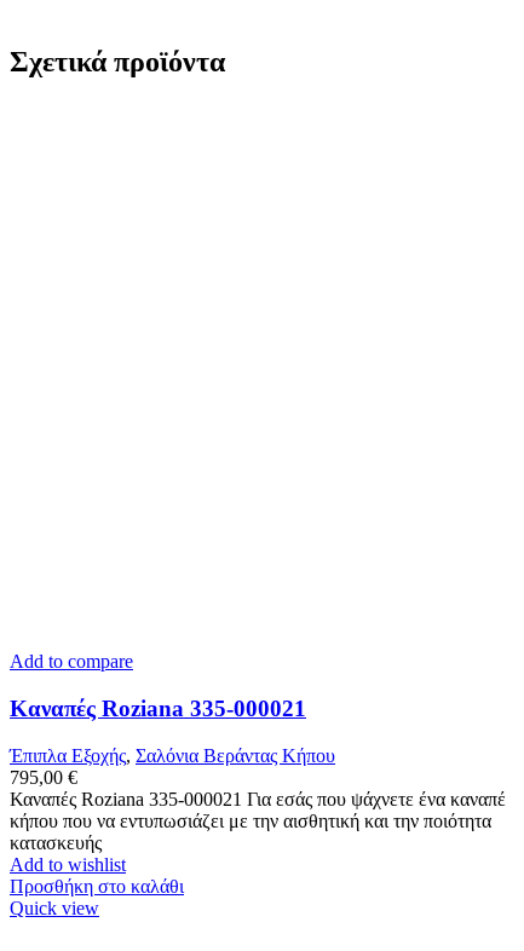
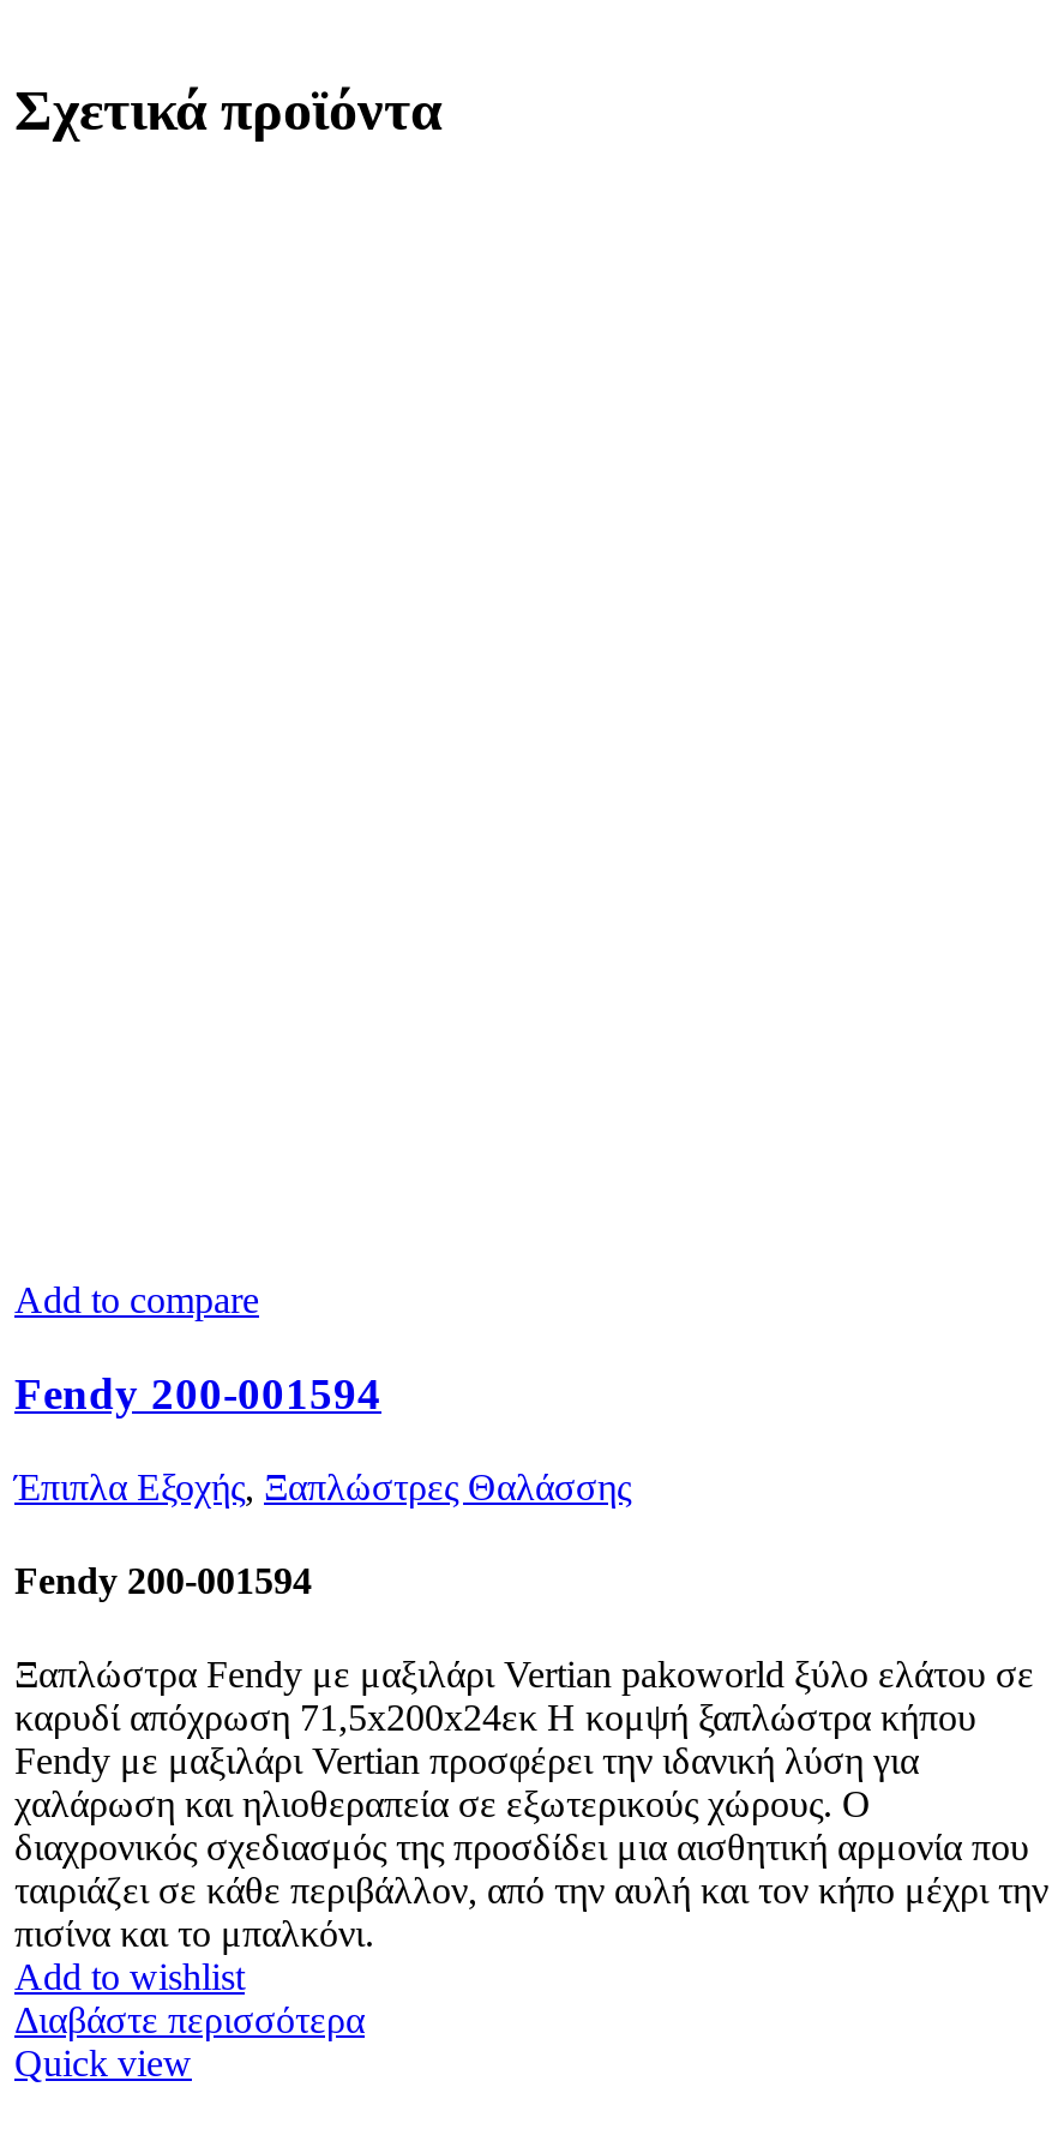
- Καναπές Roziana 335-000021
- Έπιπλα Εξοχής, Σαλόνια Βεράντας Κήπου
- 795,00 €
- Καναπές Roziana 335-000021 Για εσάς που ψάχνετε ένα καναπέ
- κήπου που να εντυπωσιάζει με την αισθητική και την ποιότητα
- κατασκευής
+ Fendy 200-001594
+ Έπιπλα Εξοχής, Ξαπλώστρες Θαλάσσης
+ Fendy 200-001594
+ Ξαπλώστρα Fendy με μαξιλάρι Vertian pakoworld ξύλο ελάτου σε
+ καρυδί απόχρωση 71,5x200x24εκ Η κομψή ξαπλώστρα κήπου
+ Fendy με μαξιλάρι Vertian προσφέρει την ιδανική λύση για
+ χαλάρωση και ηλιοθεραπεία σε εξωτερικούς χώρους. Ο
+ διαχρονικός σχεδιασμός της προσδίδει μια αισθητική αρμονία που
+ ταιριάζει σε κάθε περιβάλλον, από την αυλή και τον κήπο μέχρι την
+ πισίνα και το μπαλκόνι.

- Προσθήκη στο καλάθι
+ Διαβάστε περισσότερα
